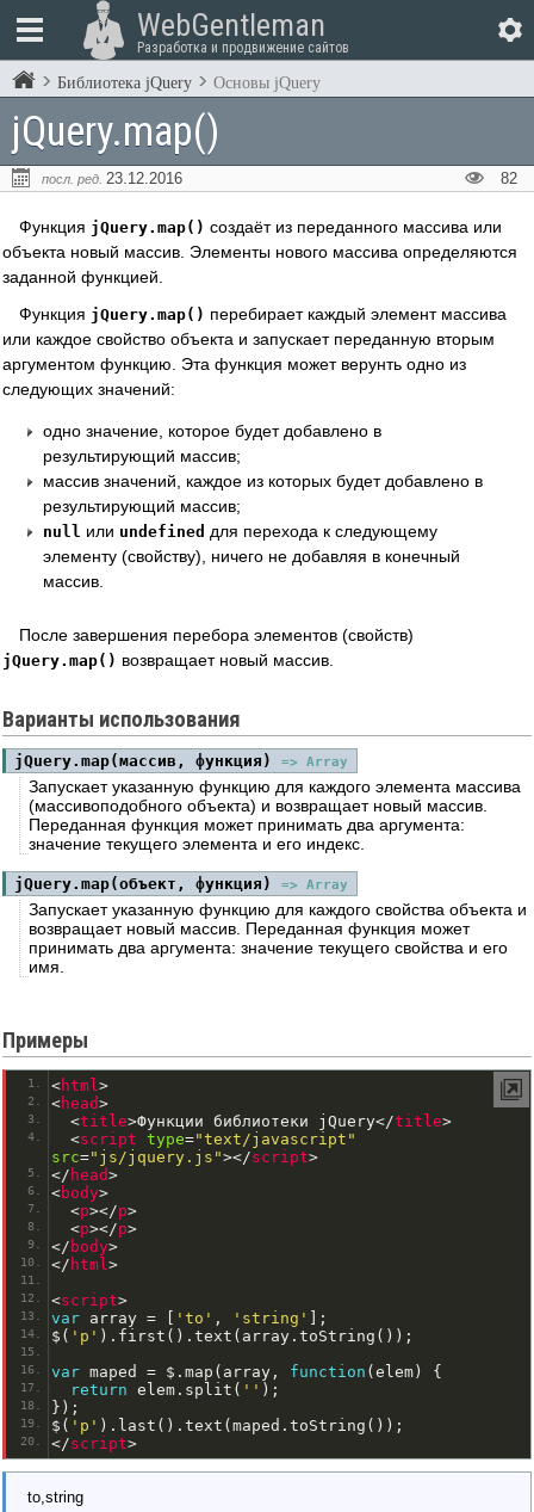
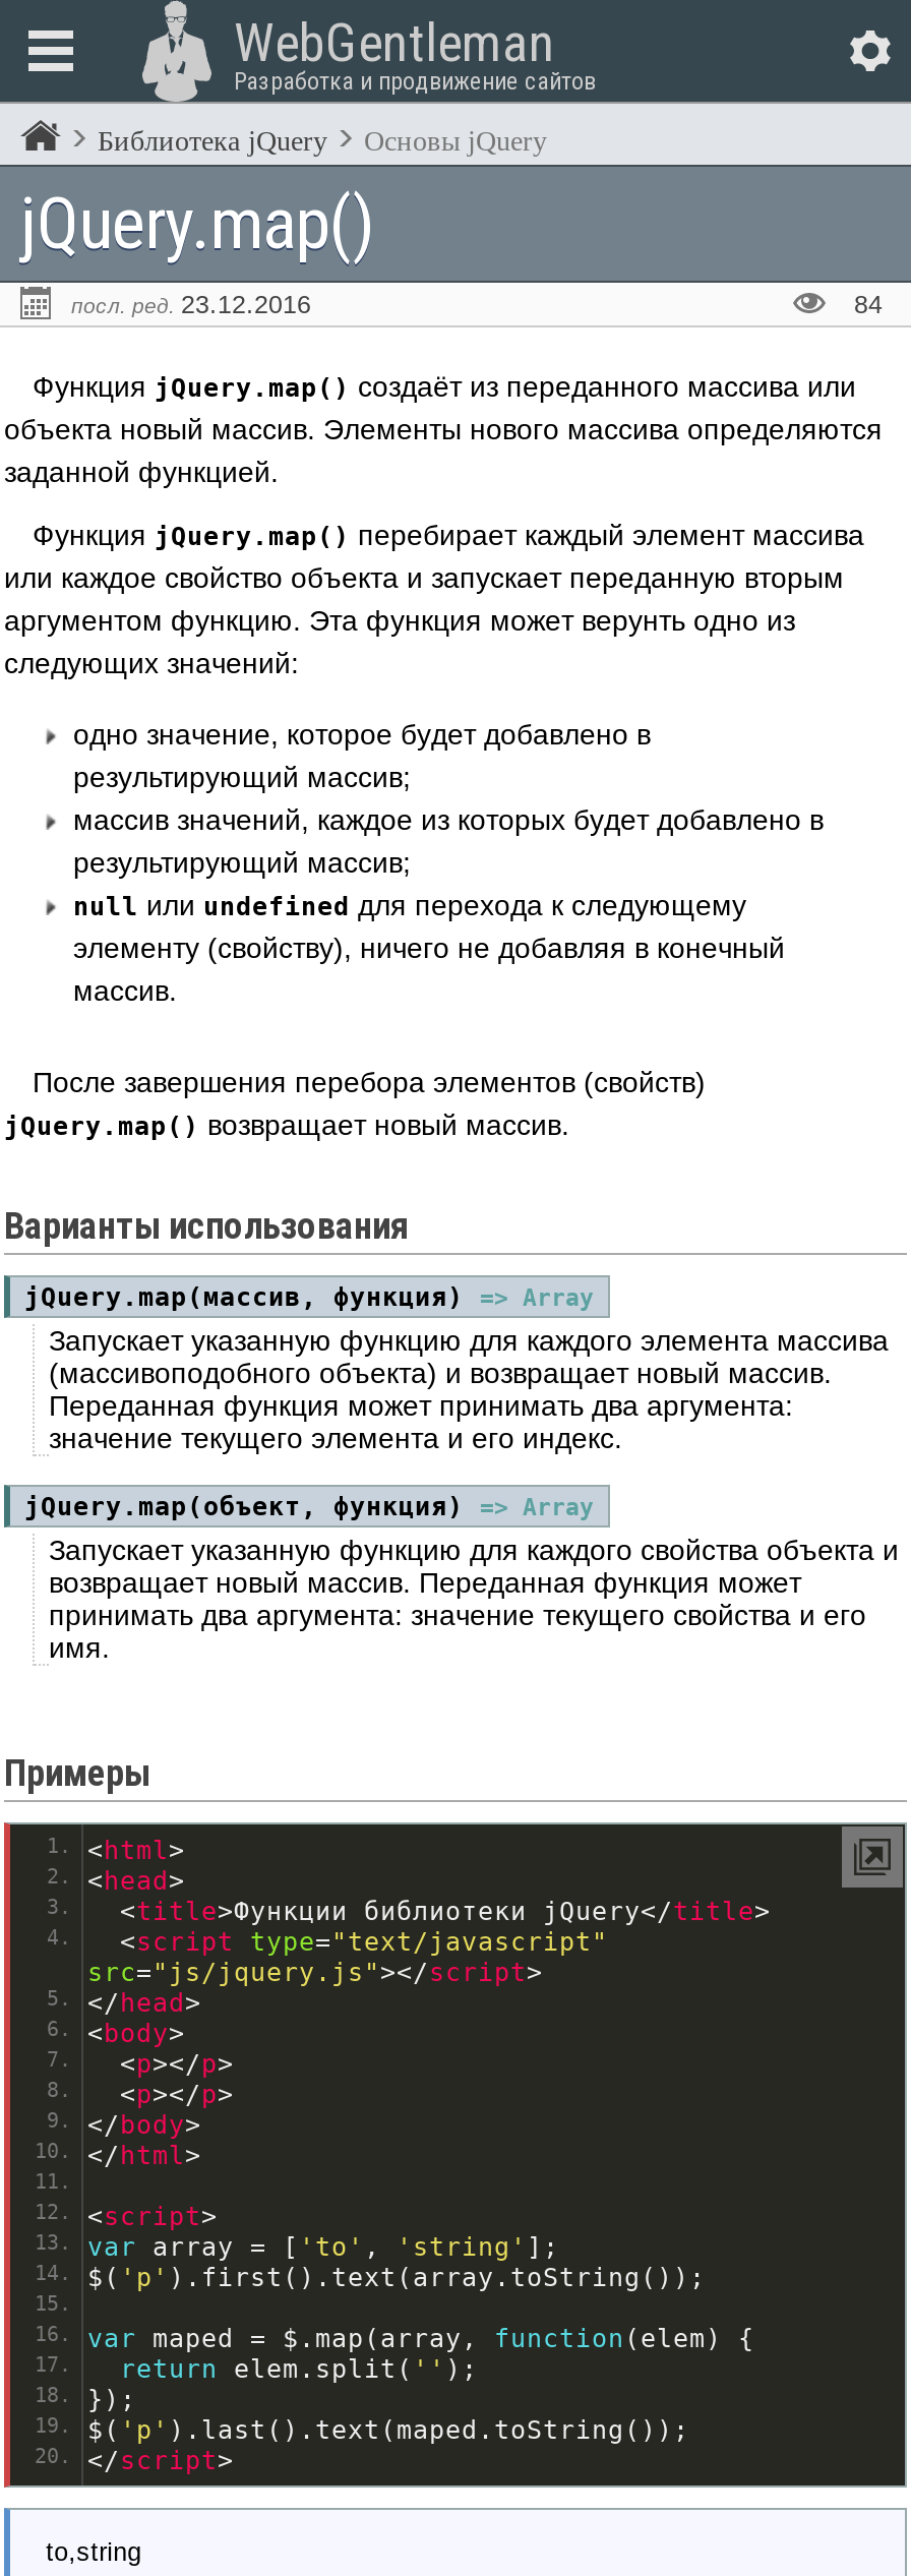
- 82
+ 84
